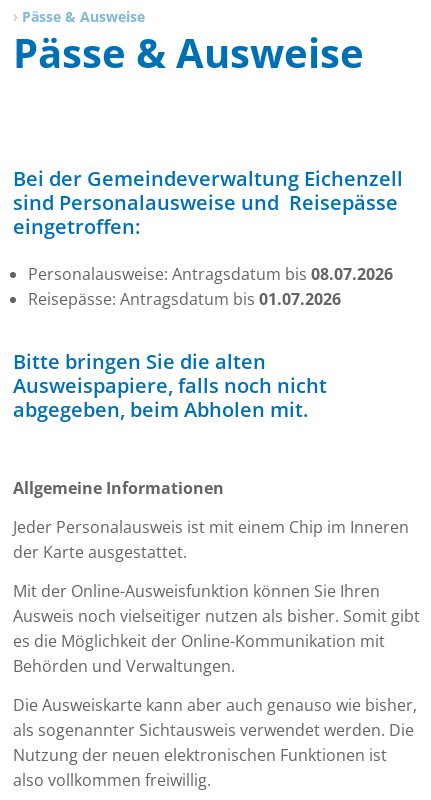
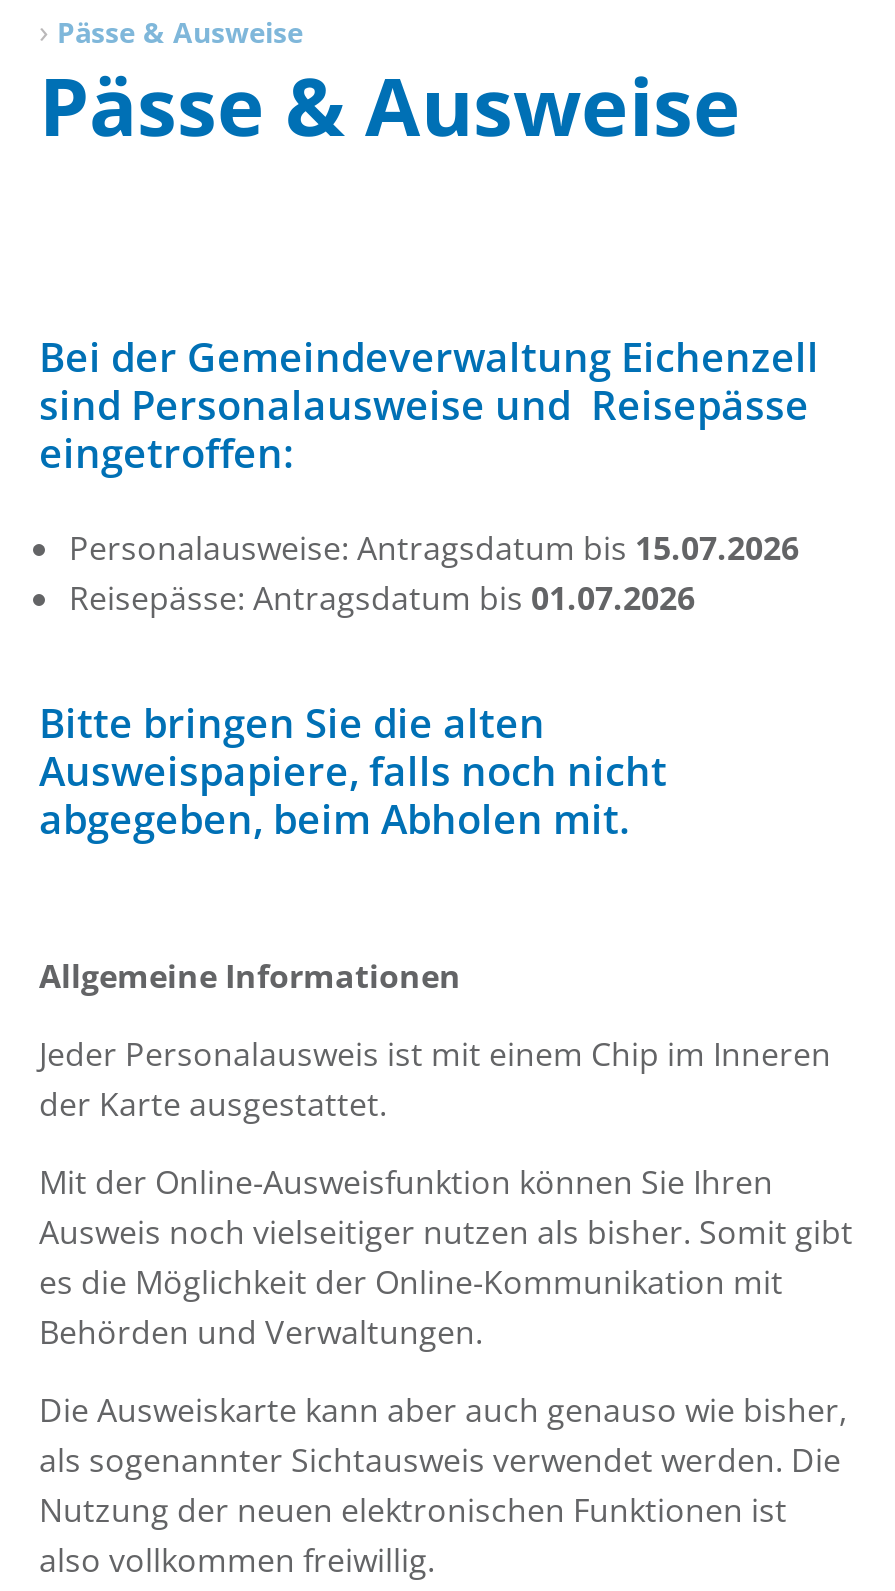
- Personalausweise: Antragsdatum bis 08.07.2026
+ Personalausweise: Antragsdatum bis 15.07.2026
